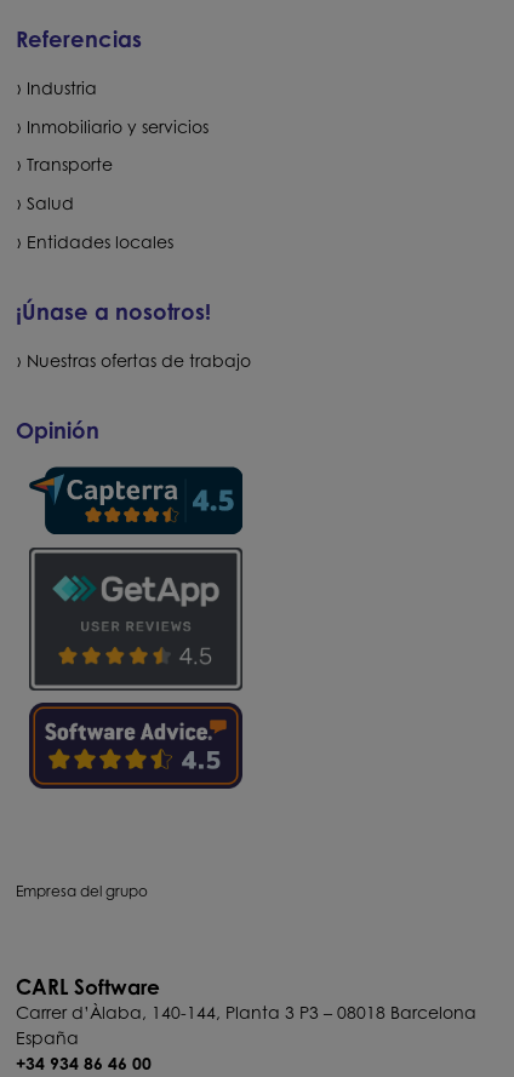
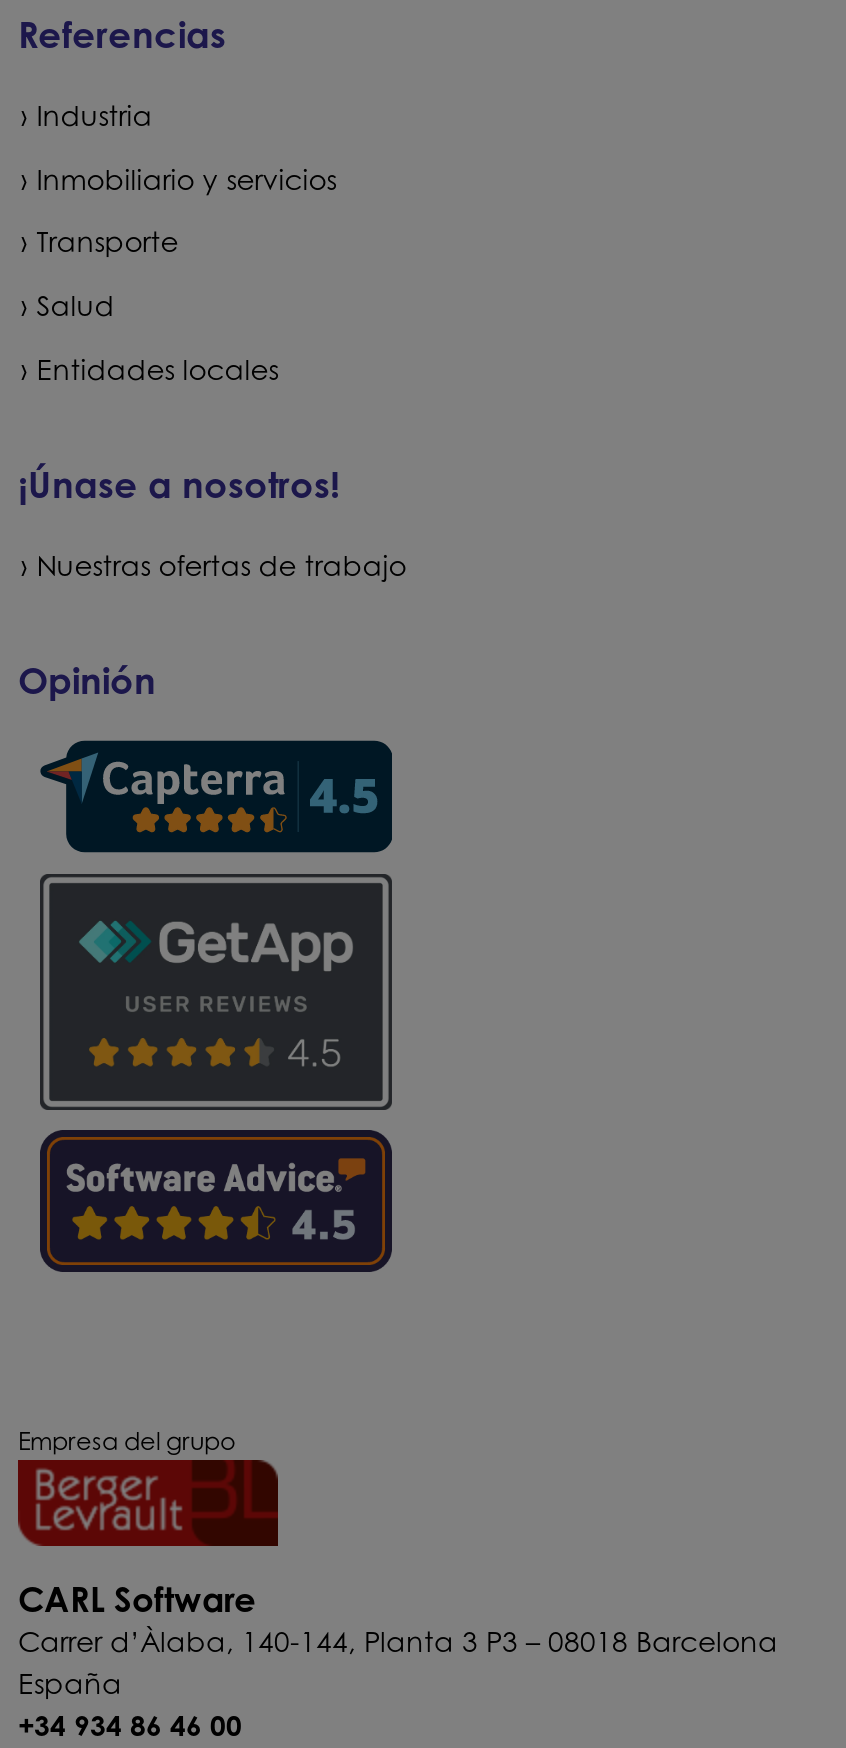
+ [image]
